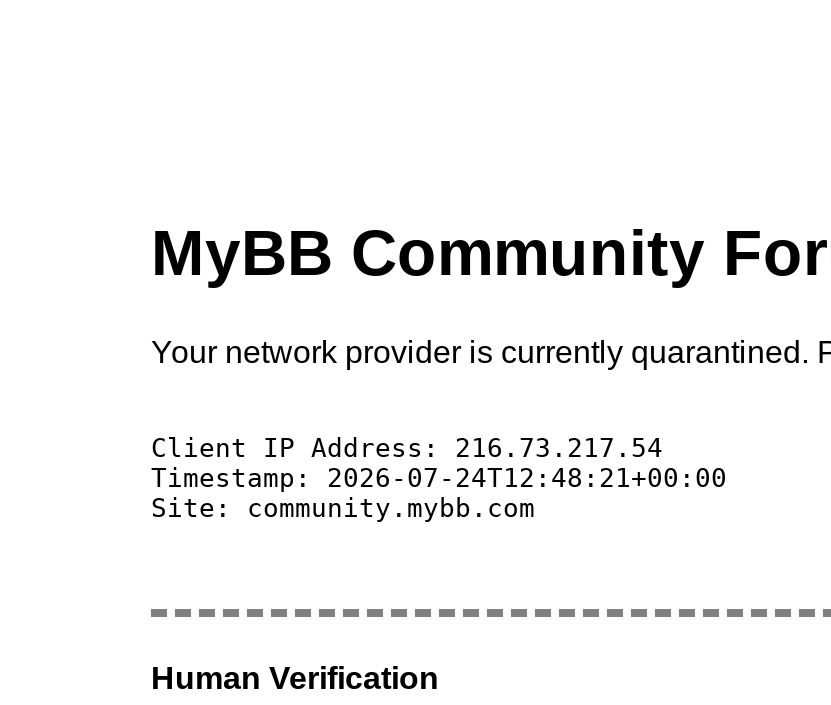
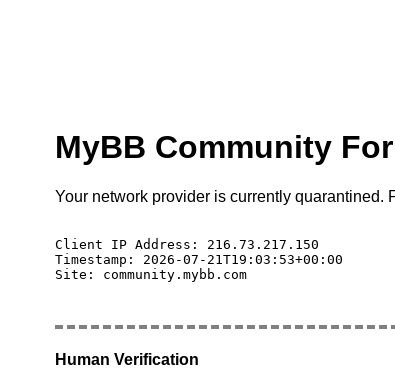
- Client IP Address: 216.73.217.54
+ Client IP Address: 216.73.217.150

- Timestamp: 2026-07-24T12:48:21+00:00
+ Timestamp: 2026-07-21T19:03:53+00:00
